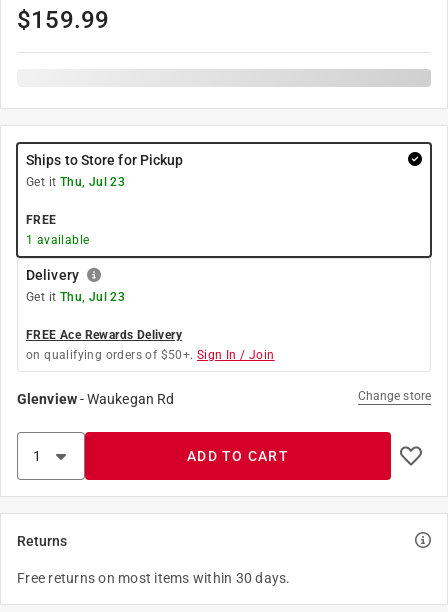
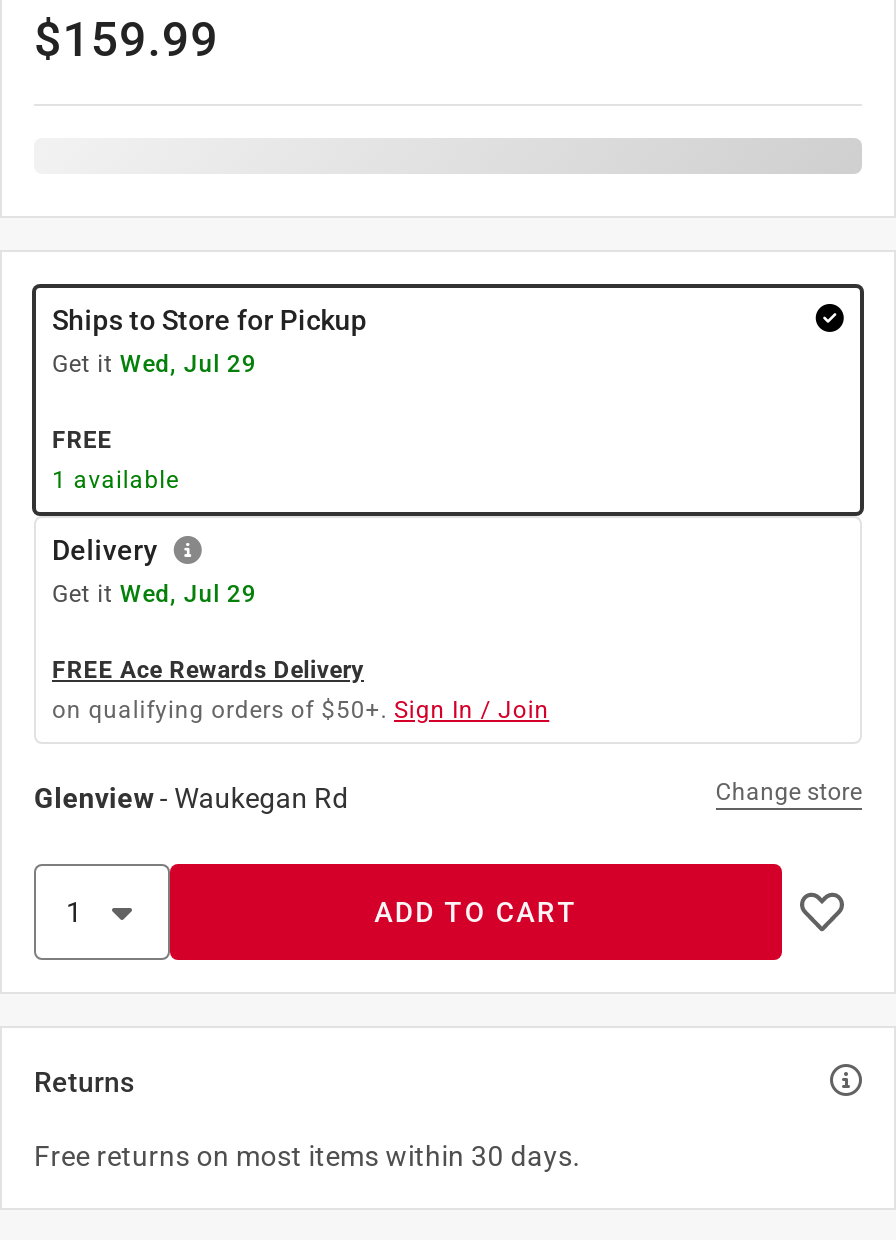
- Get it Thu, Jul 23
+ Get it Wed, Jul 29

- Get it Thu, Jul 23
+ Get it Wed, Jul 29
